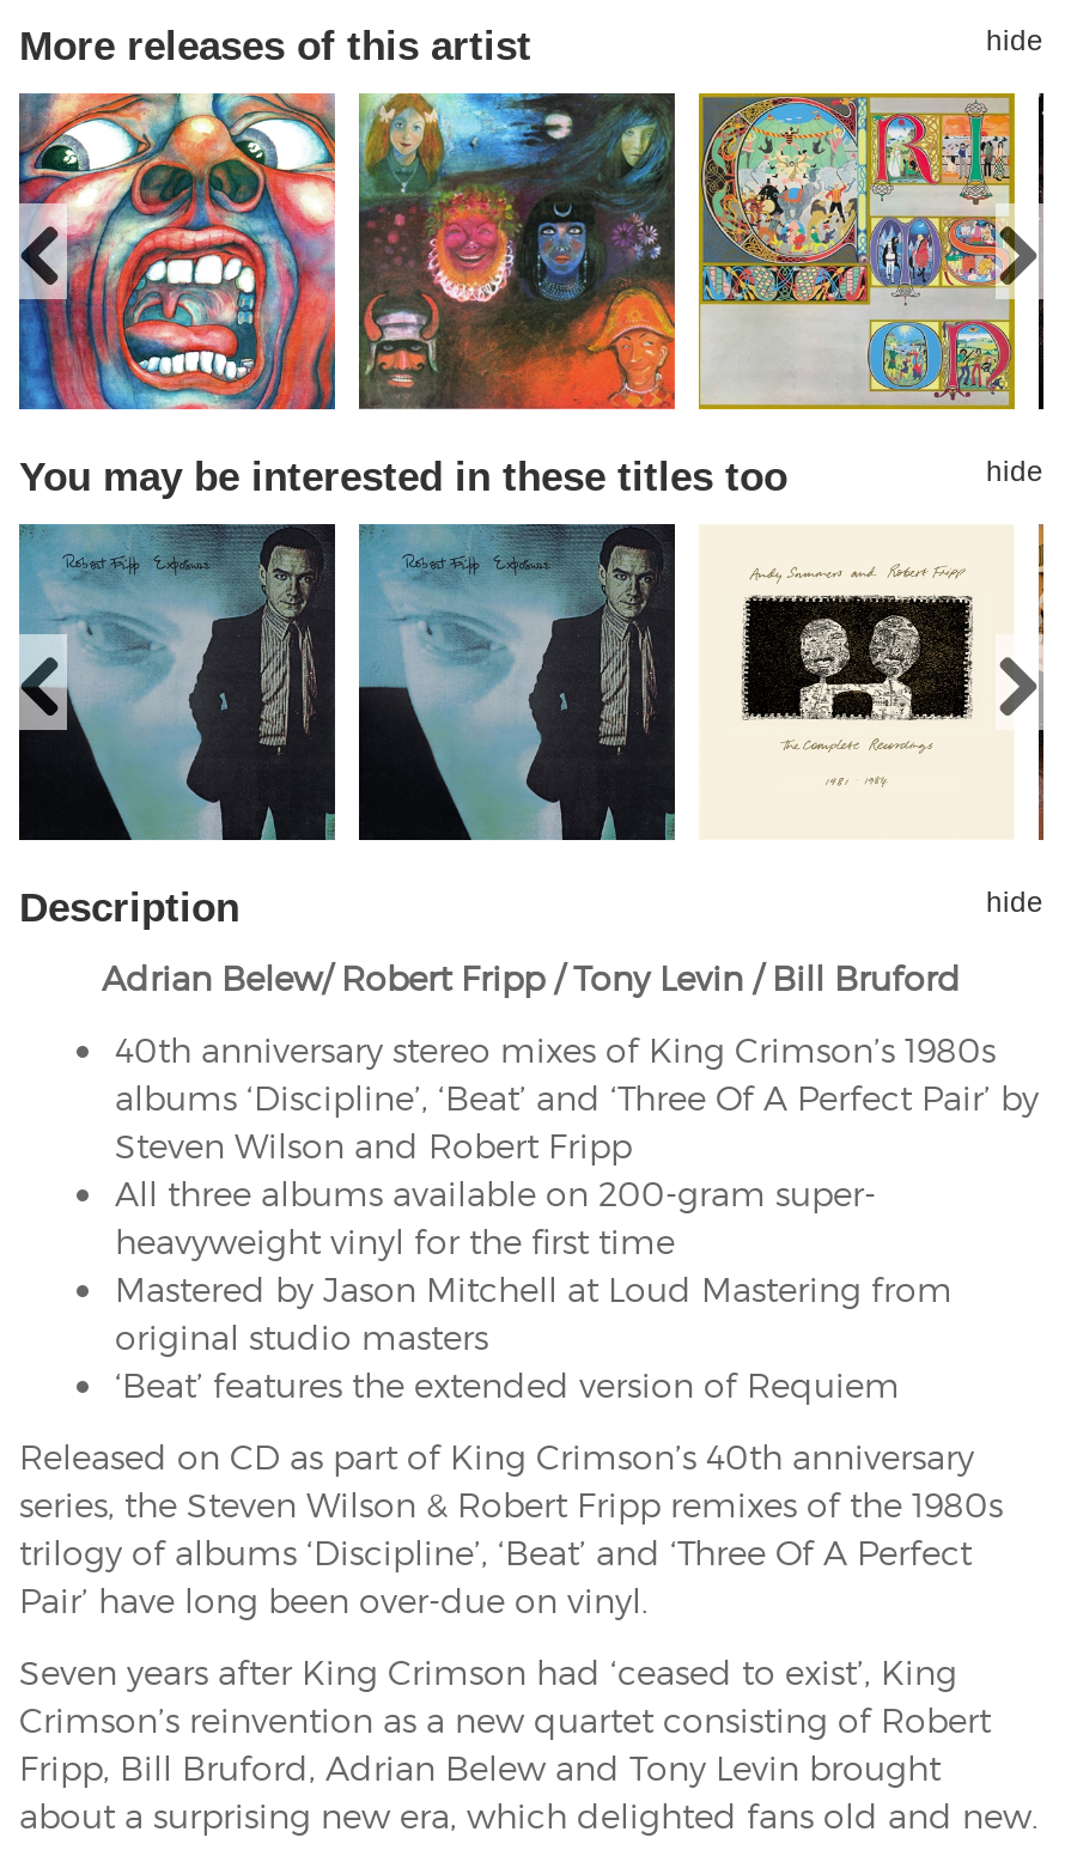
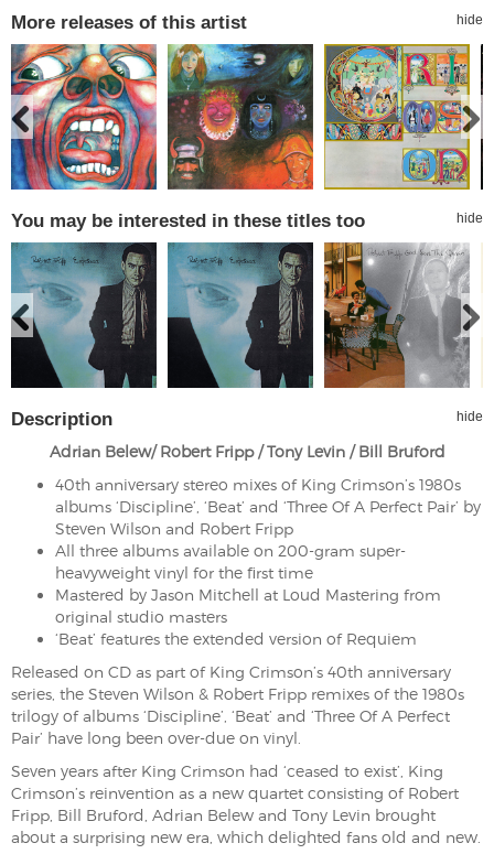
- [image]
+ [image]
